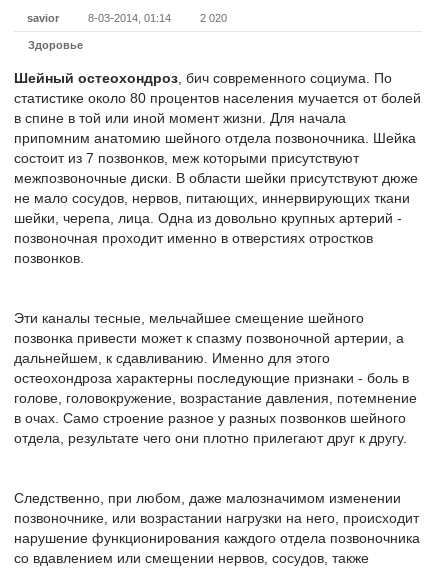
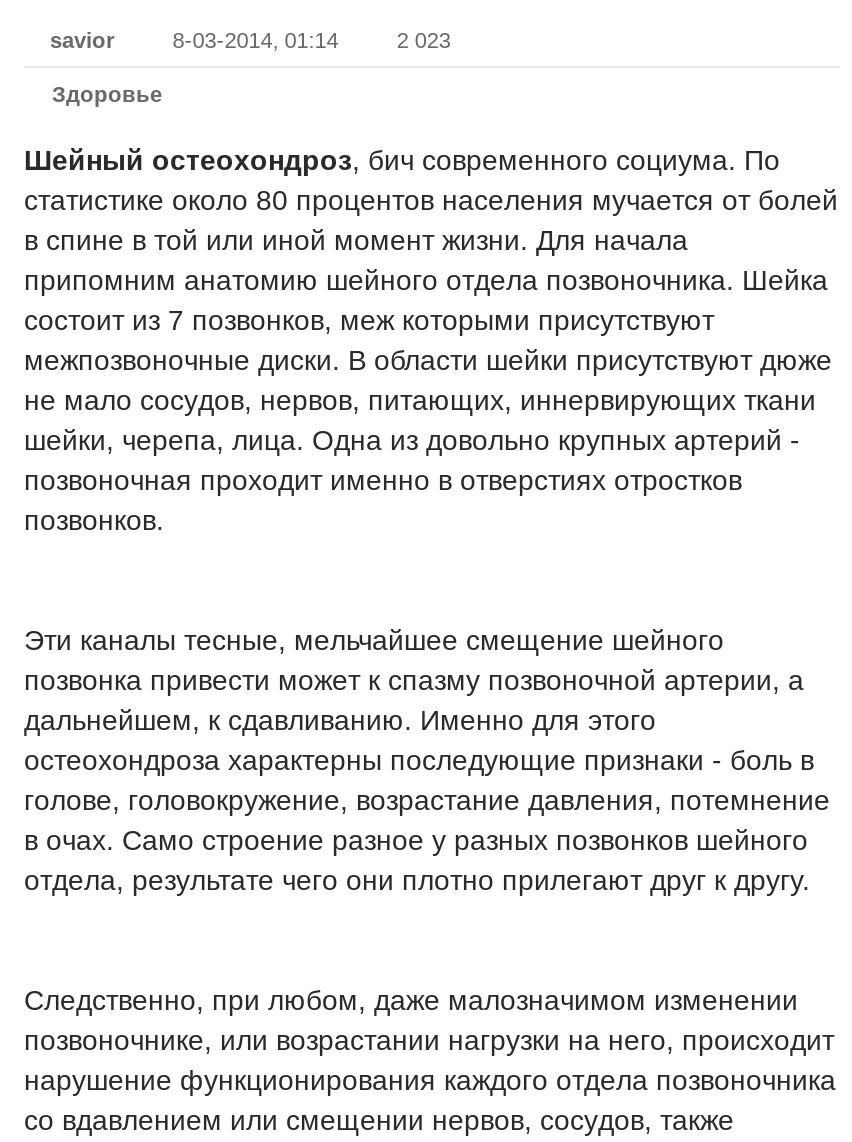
- 2 020
+ 2 023
